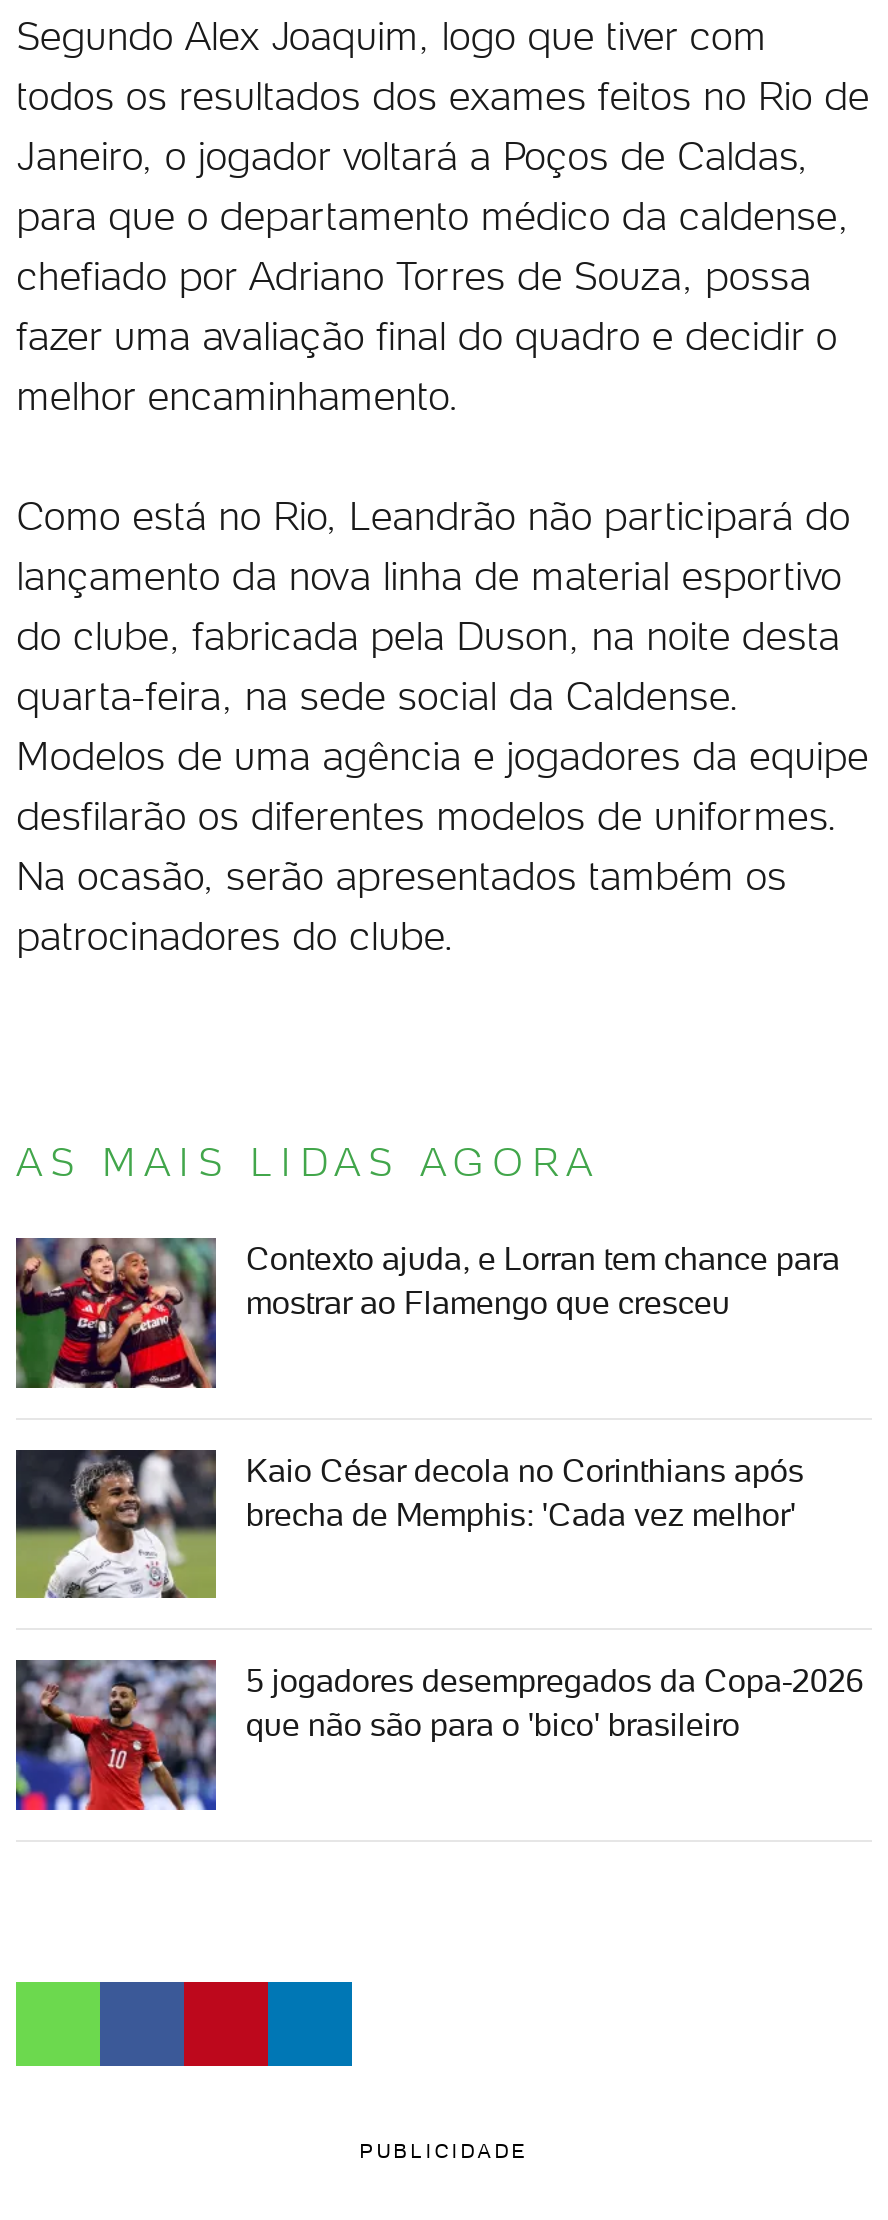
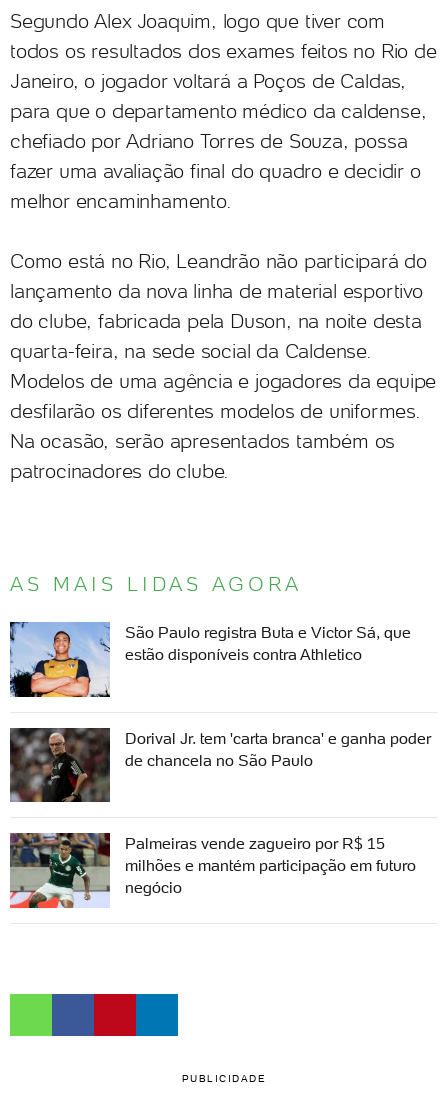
- [image]
- Contexto ajuda, e Lorran tem chance para
- mostrar ao Flamengo que cresceu
+ [image]
+ São Paulo registra Buta e Victor Sá, que
+ estão disponíveis contra Athletico

- [image]
- Kaio César decola no Corinthians após
- brecha de Memphis: 'Cada vez melhor'
+ [image]
+ Dorival Jr. tem 'carta branca' e ganha poder
+ de chancela no São Paulo

- [image]
- 5 jogadores desempregados da Copa-2026
- que não são para o 'bico' brasileiro
+ [image]
+ Palmeiras vende zagueiro por R$ 15
+ milhões e mantém participação em futuro
+ negócio
